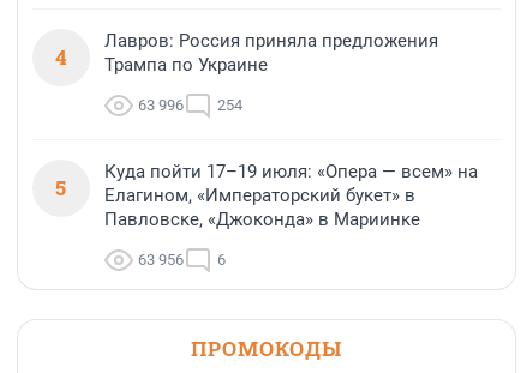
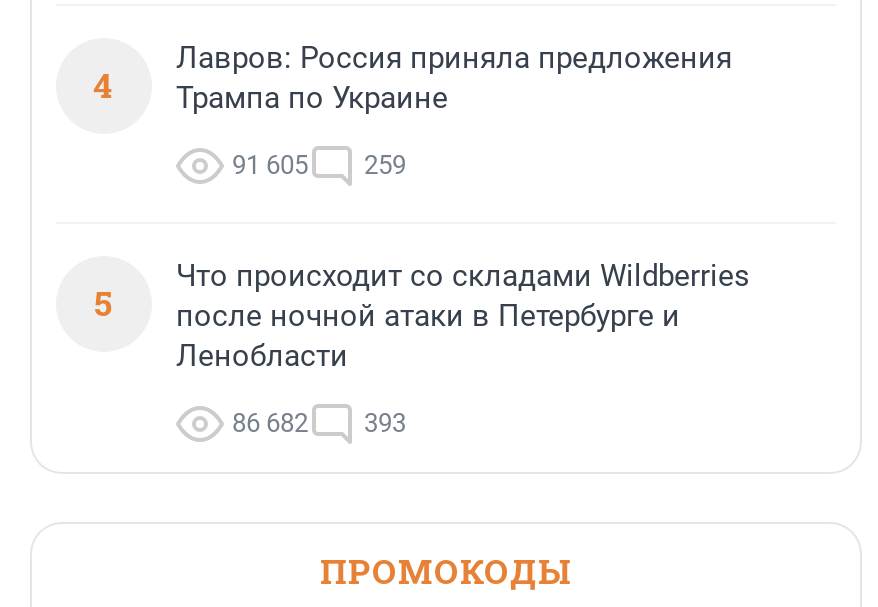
- 63 996
+ 91 605

- 254
+ 259

- Куда пойти 17–19 июля: «Опера — всем» на
- Елагином, «Императорский букет» в
- Павловске, «Джоконда» в Мариинке
+ Что происходит со складами Wildberries
+ после ночной атаки в Петербурге и
+ Ленобласти

- 63 956
- 6
+ 86 682
+ 393
